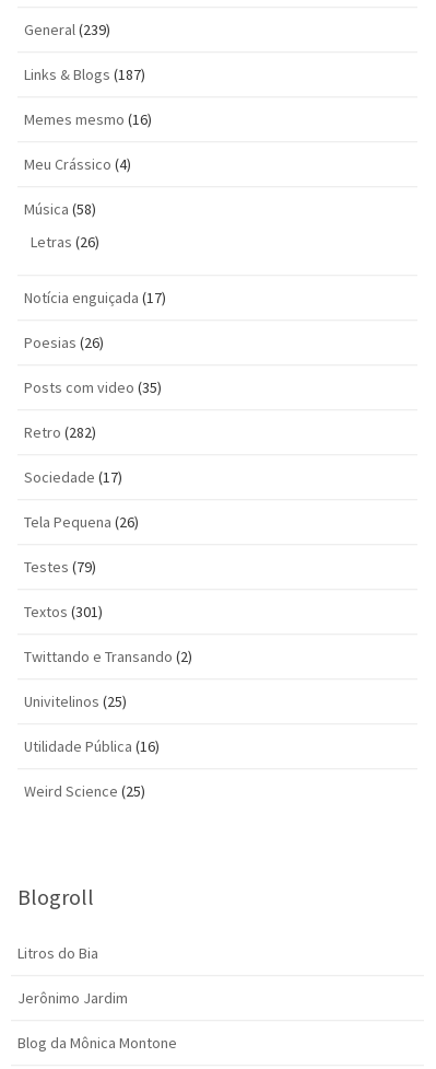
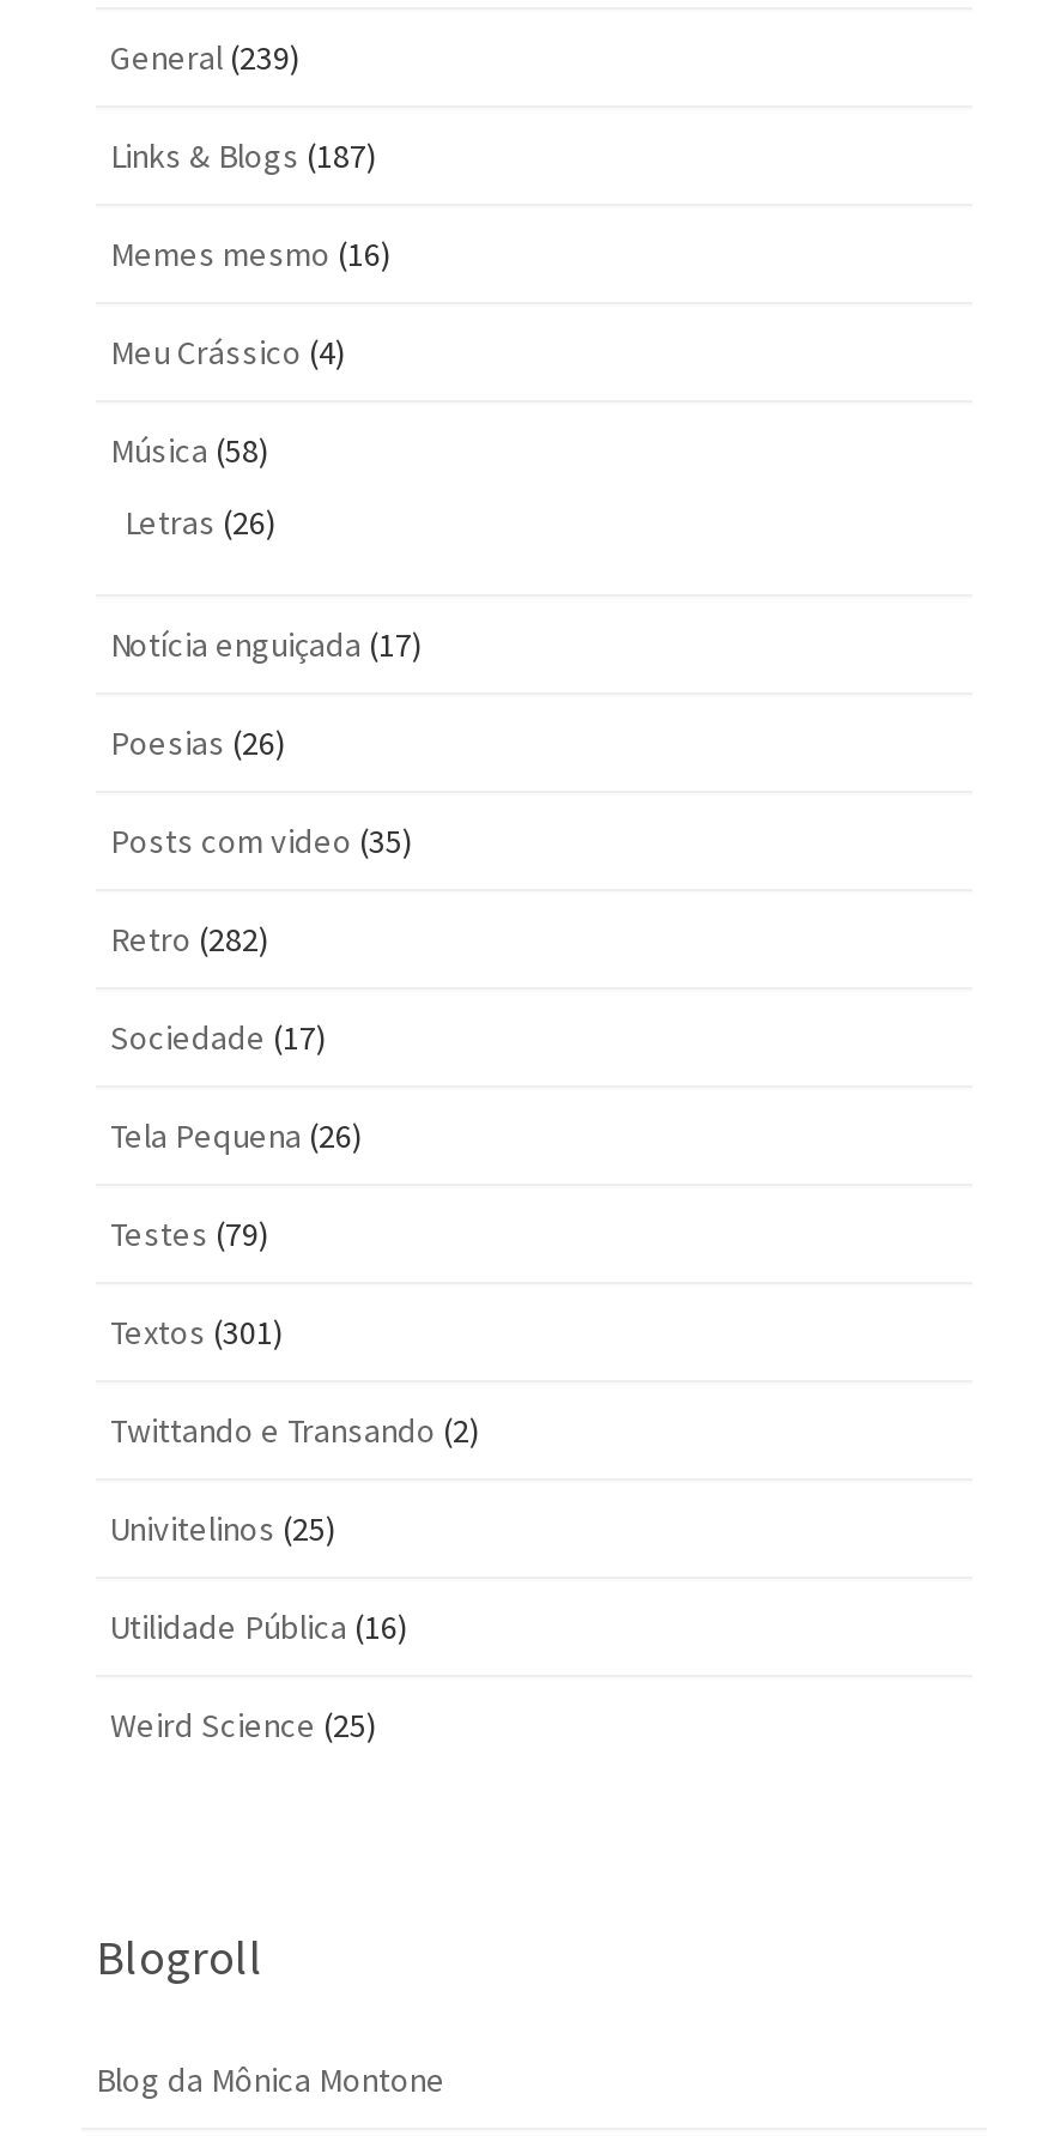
- Litros do Bia
- Jerônimo Jardim
